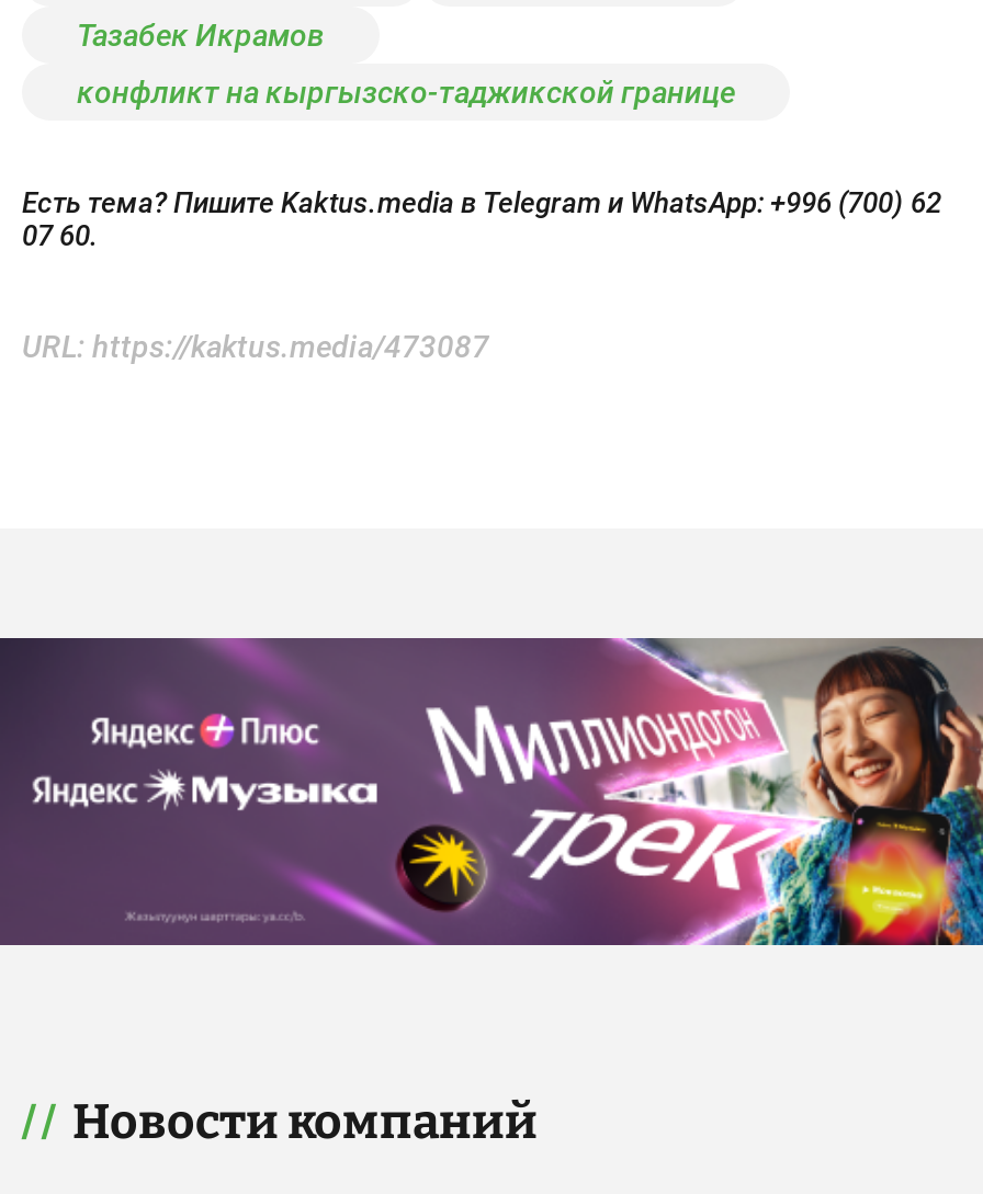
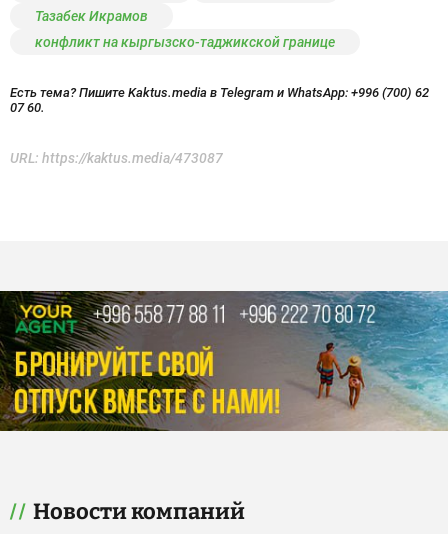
- [image]
+ [image]
